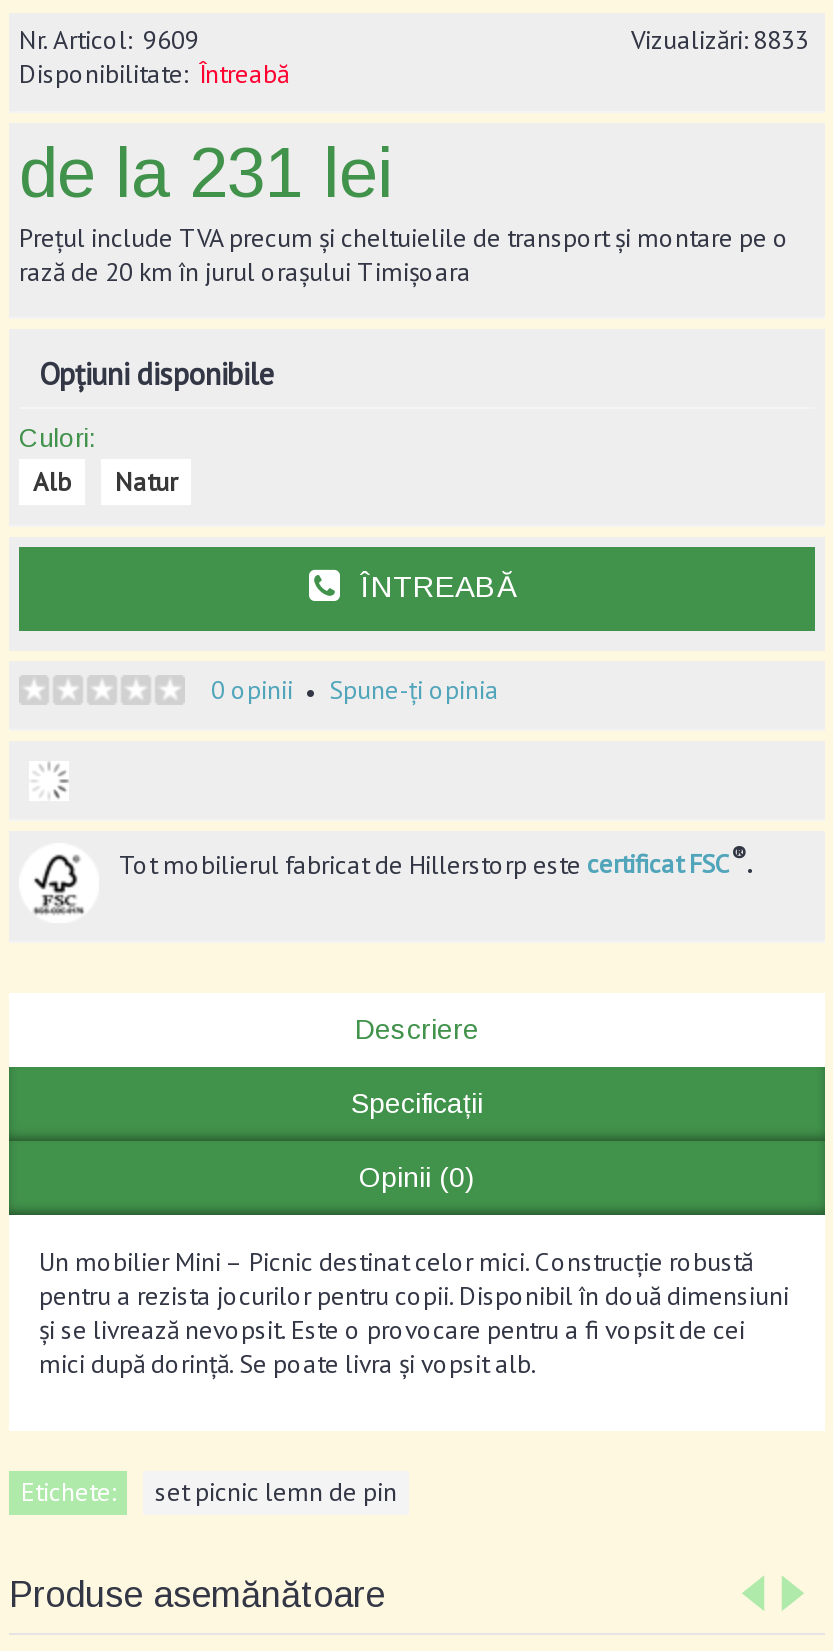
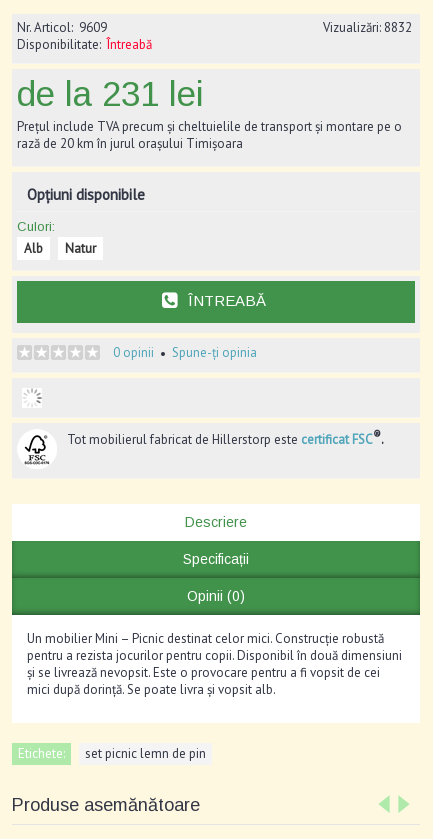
- Vizualizări: 8833
+ Vizualizări: 8832
